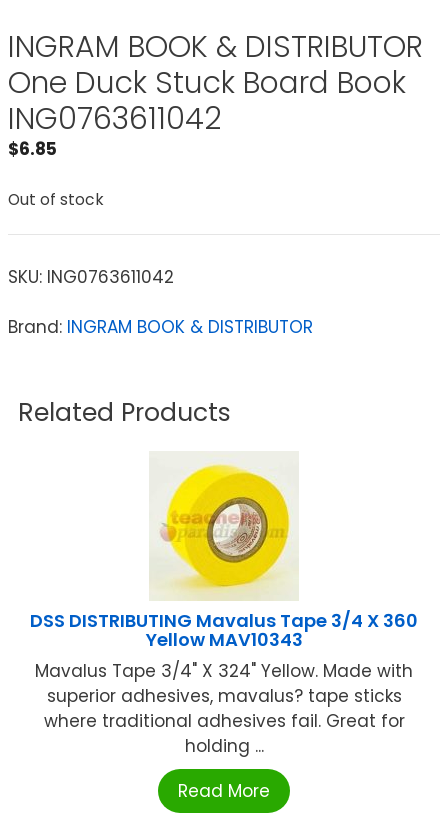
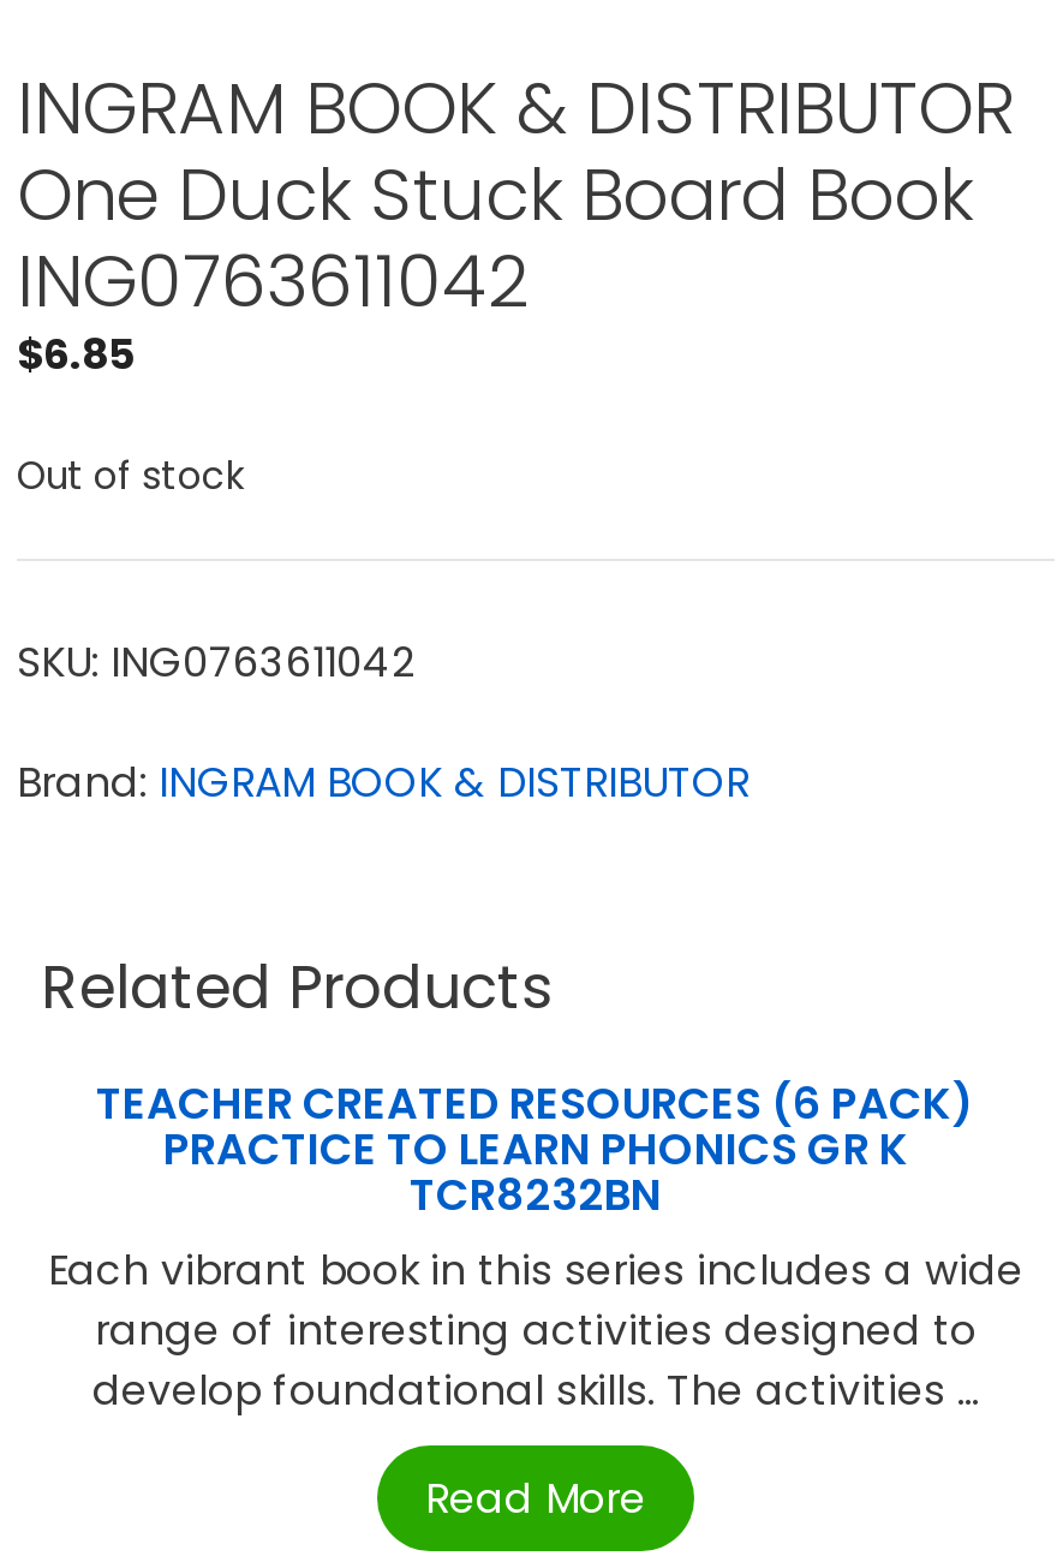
- DSS DISTRIBUTING Mavalus Tape 3/4 X 360
- Yellow MAV10343
- Mavalus Tape 3/4" X 324" Yellow. Made with
- superior adhesives, mavalus? tape sticks
- where traditional adhesives fail. Great for
- holding ...
+ TEACHER CREATED RESOURCES (6 PACK)
+ PRACTICE TO LEARN PHONICS GR K
+ TCR8232BN
+ Each vibrant book in this series includes a wide
+ range of interesting activities designed to
+ develop foundational skills. The activities ...
